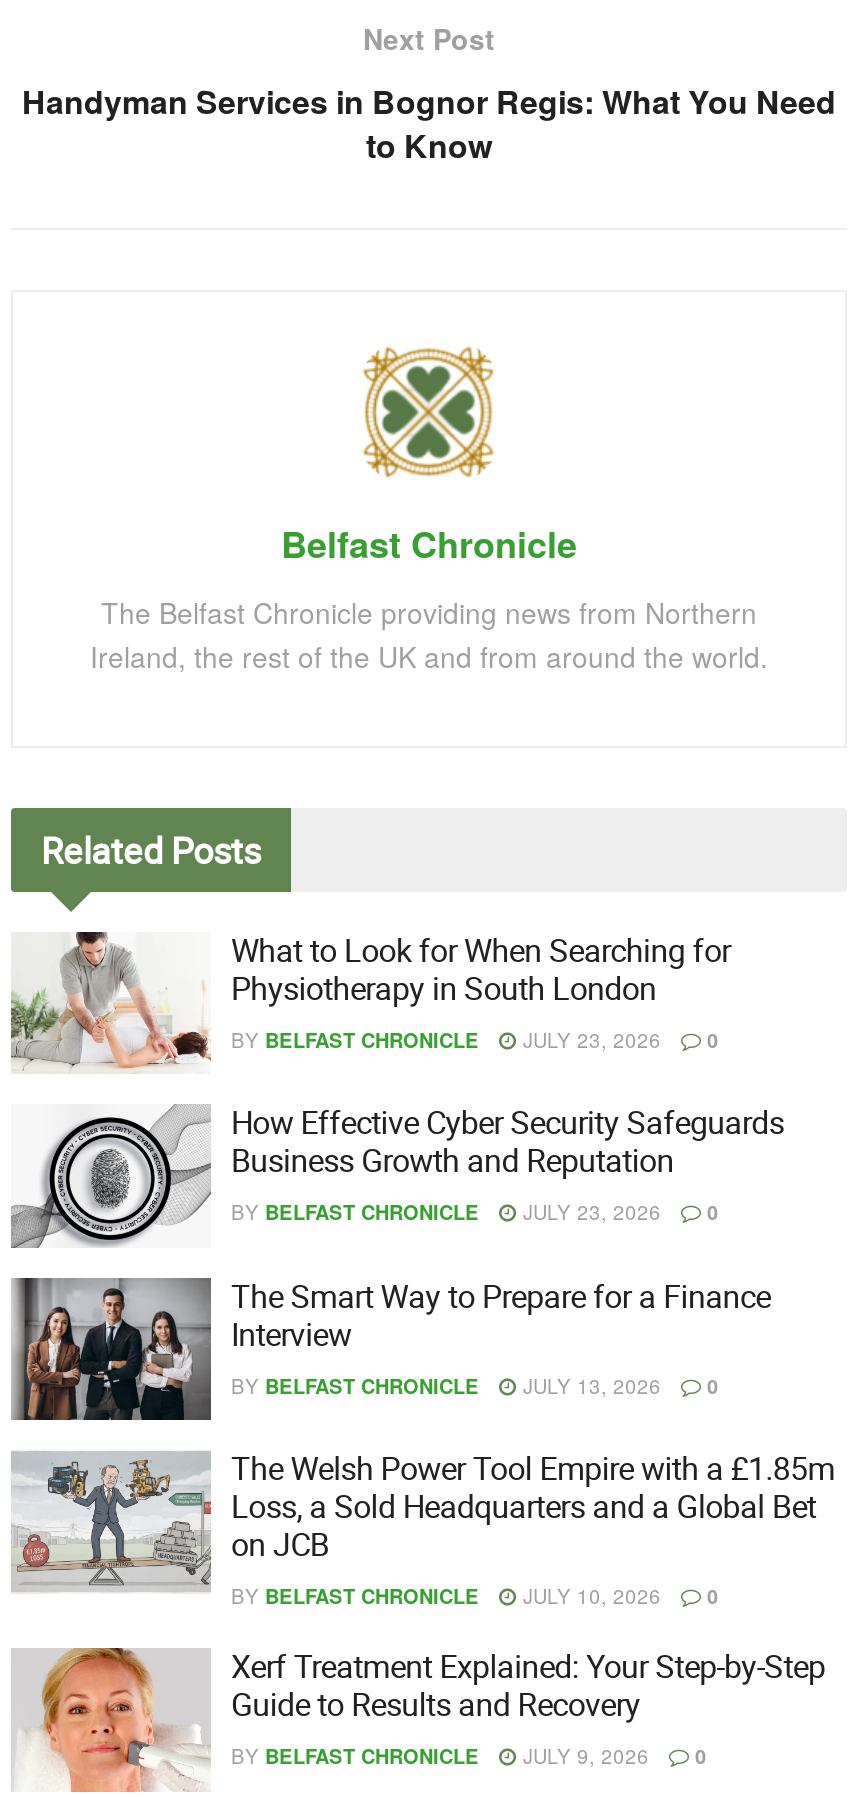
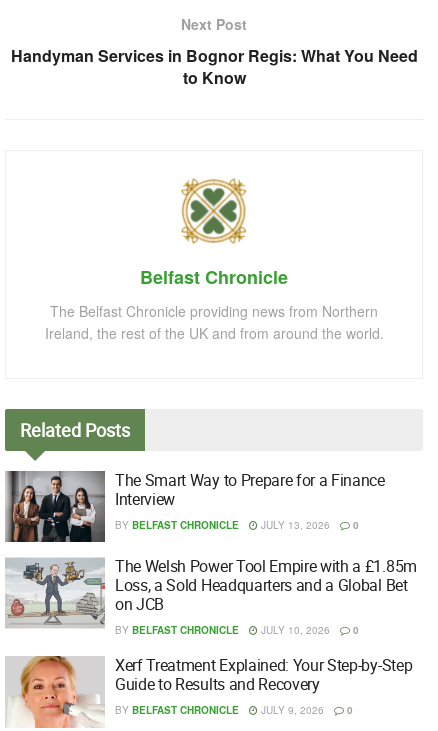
- [image]
- What to Look for When Searching for
- Physiotherapy in South London
- BY BELFAST CHRONICLE
- JULY 23, 2026
- 0
- How Effective Cyber Security Safeguards
- Business Growth and Reputation
- BY BELFAST CHRONICLE
- JULY 23, 2026
- 0

- [image]
